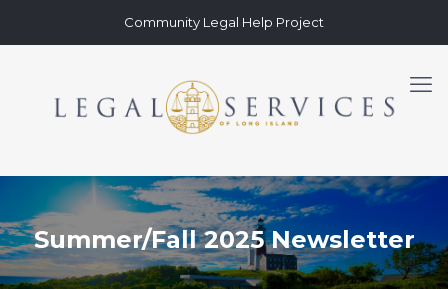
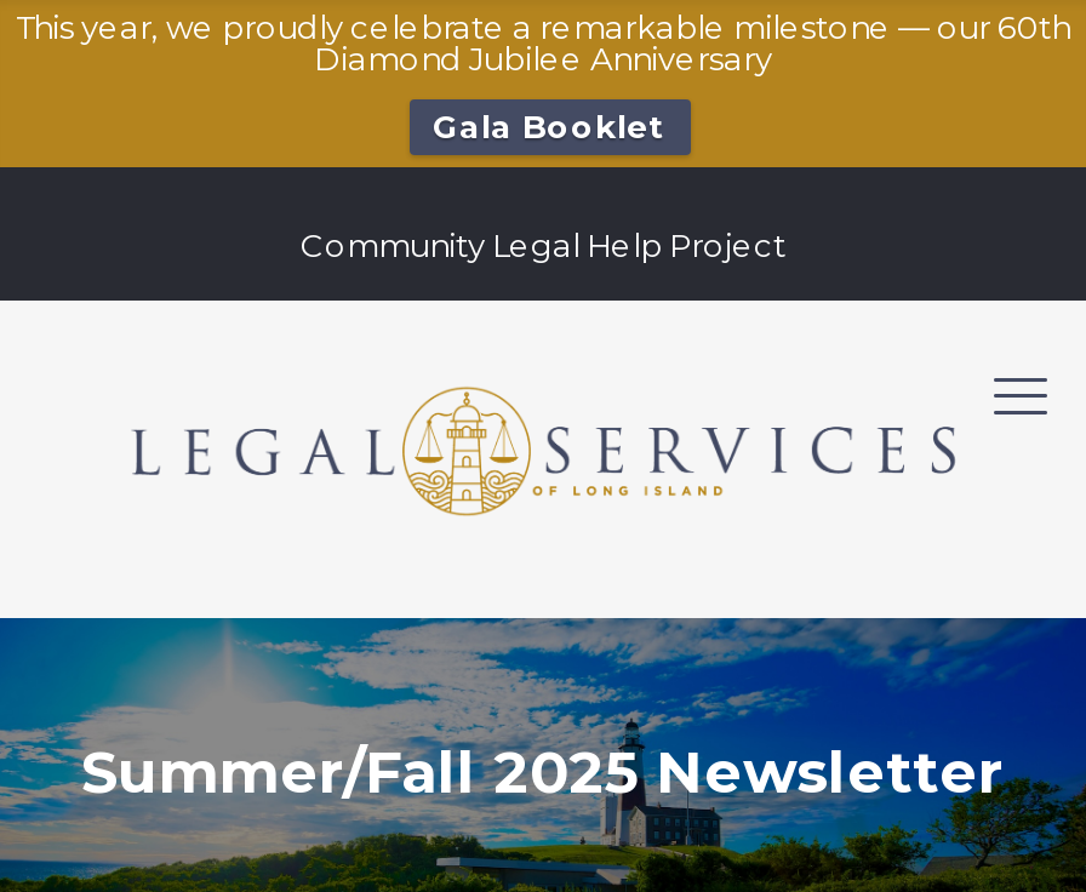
+ This year, we proudly celebrate a remarkable milestone — our 60th
+ Diamond Jubilee Anniversary
+ Gala Booklet
